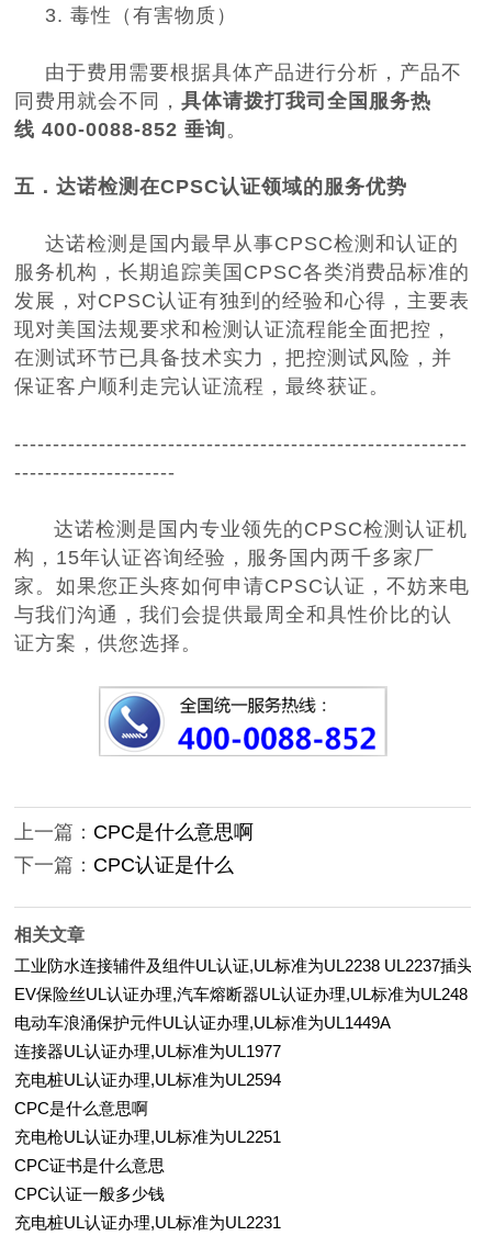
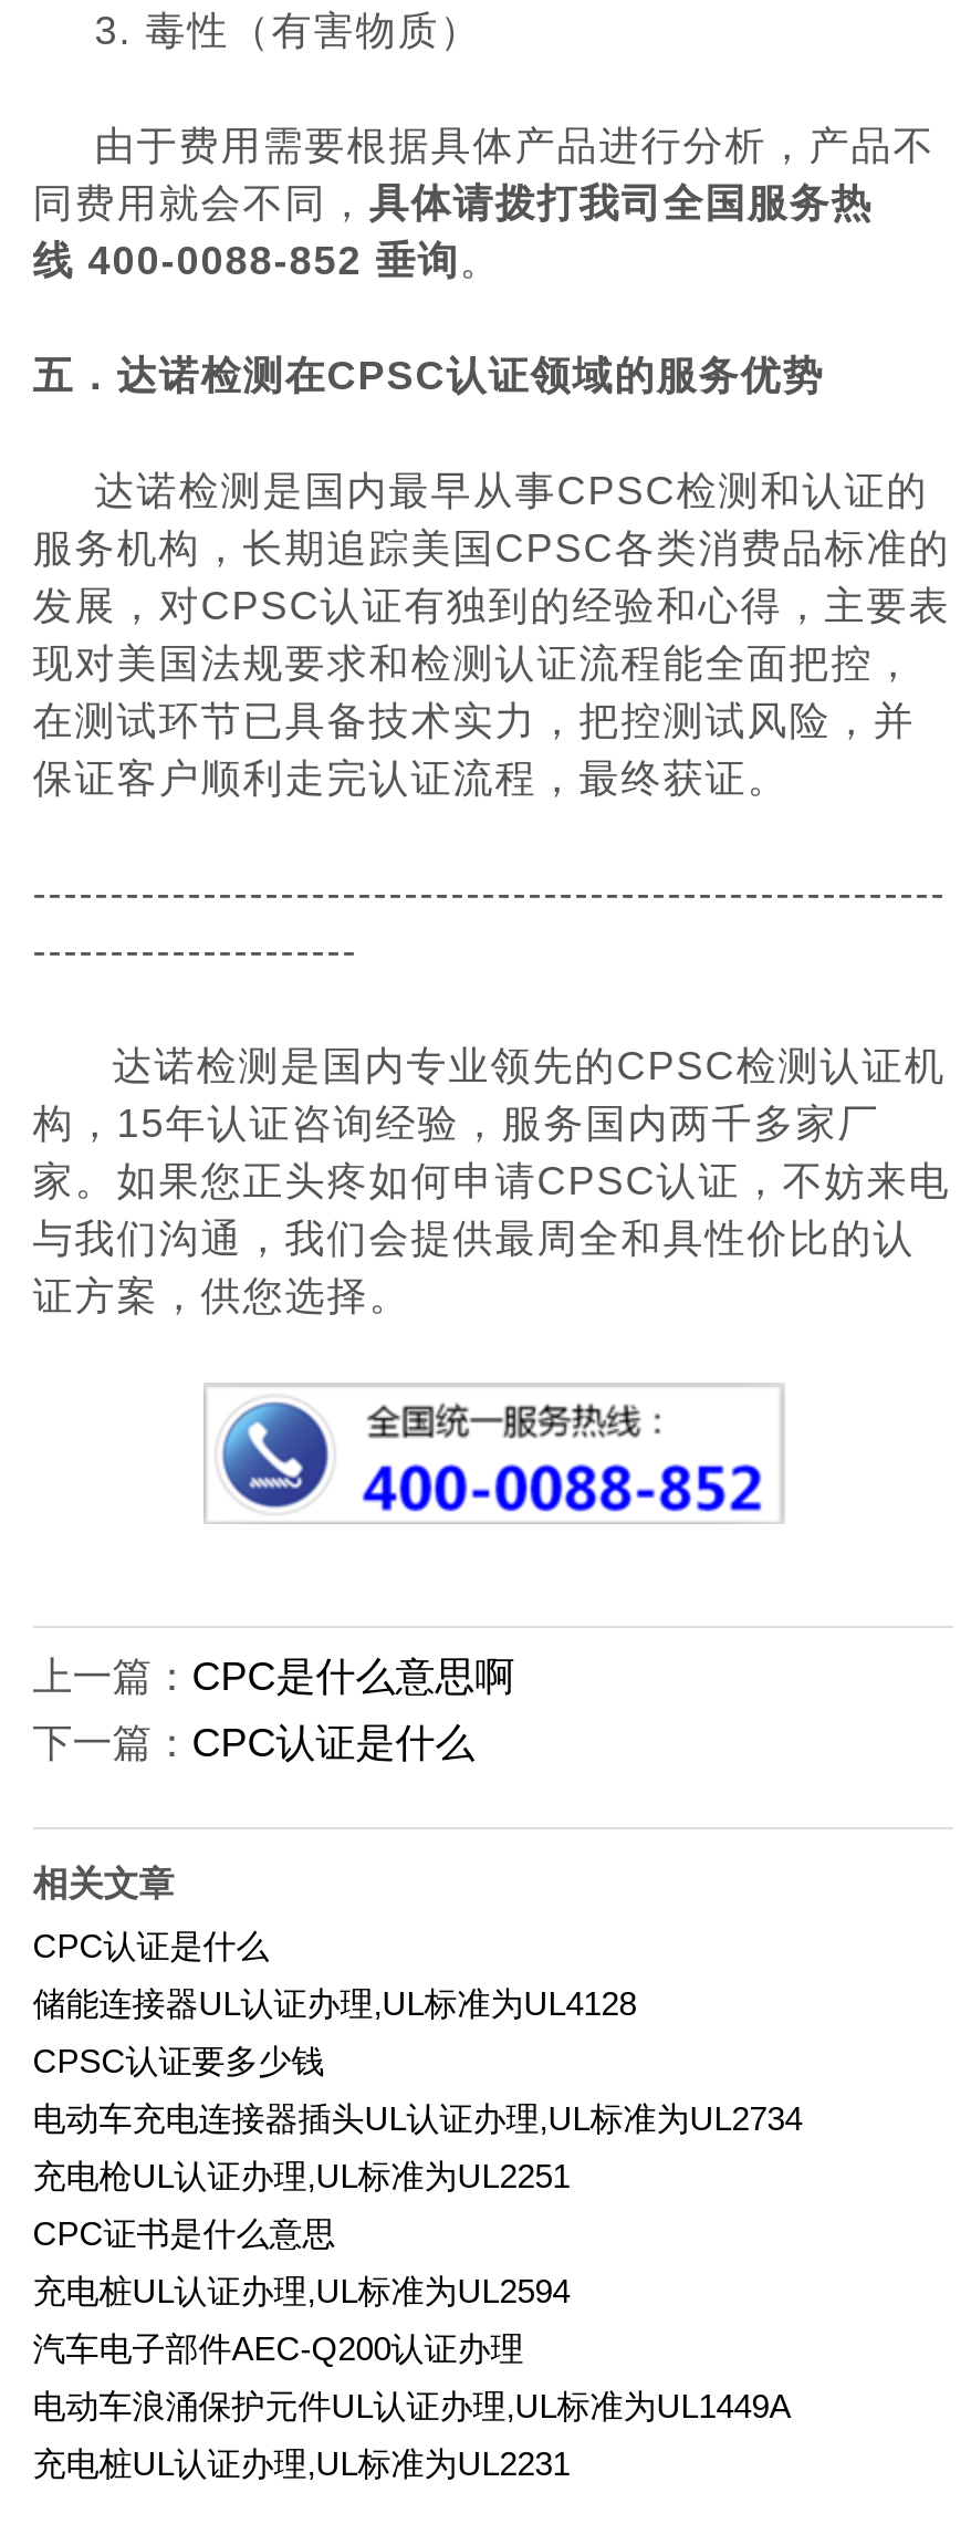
- 工业防水连接辅件及组件UL认证,UL标准为UL2238 UL2237插头
- EV保险丝UL认证办理,汽车熔断器UL认证办理,UL标准为UL248
- 连接器UL认证办理,UL标准为UL1977
- CPC是什么意思啊
+ CPC认证是什么
+ 储能连接器UL认证办理,UL标准为UL4128
+ CPSC认证要多少钱
+ 电动车充电连接器插头UL认证办理,UL标准为UL2734

moved down: 电动车浪涌保护元件UL认证办理,UL标准为UL1449A

moved down: 充电桩UL认证办理,UL标准为UL2594

moved up: 充电枪UL认证办理,UL标准为UL2251 | CPC证书是什么意思

- CPC认证一般多少钱
+ 汽车电子部件AEC-Q200认证办理
